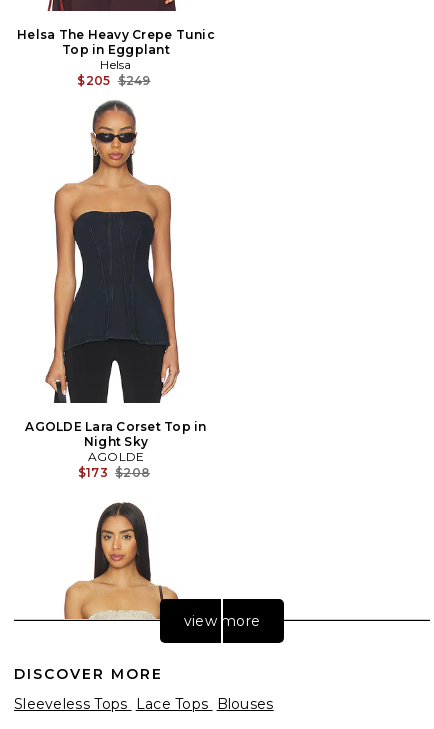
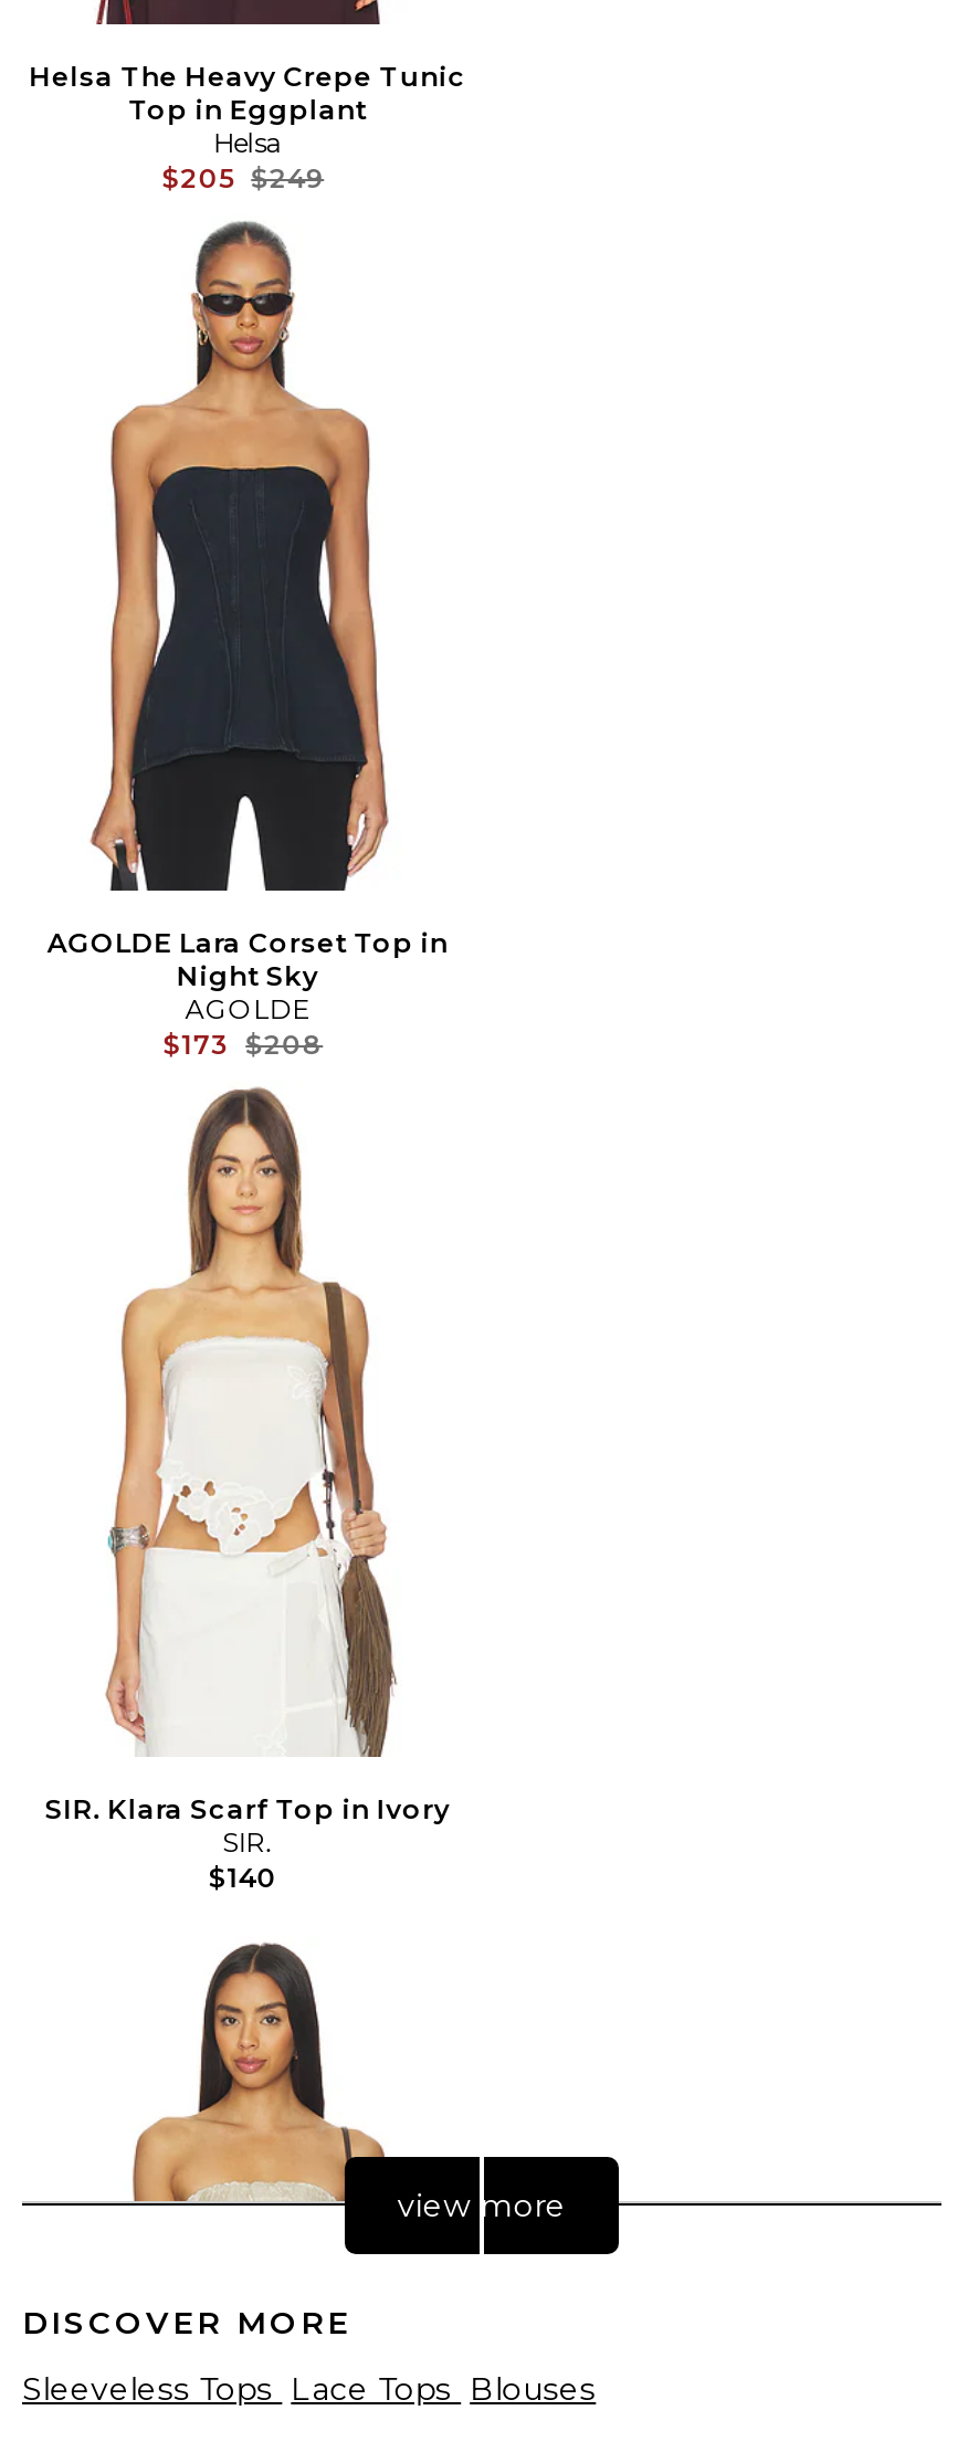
+ [image]
+ SIR. Klara Scarf Top in Ivory
+ SIR.
+ $140
